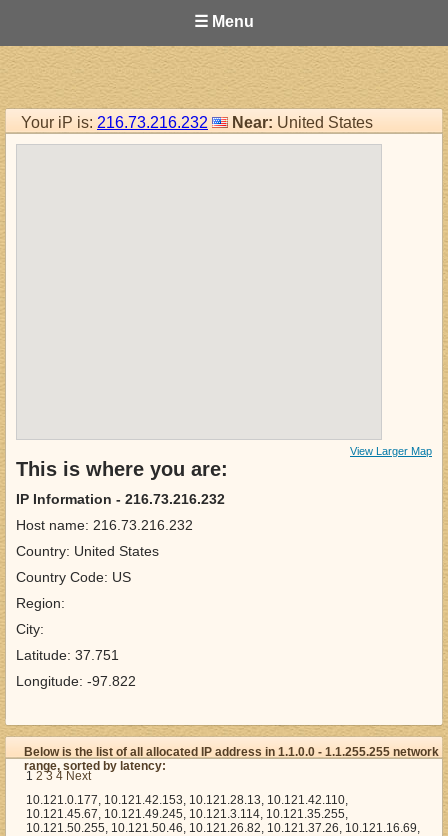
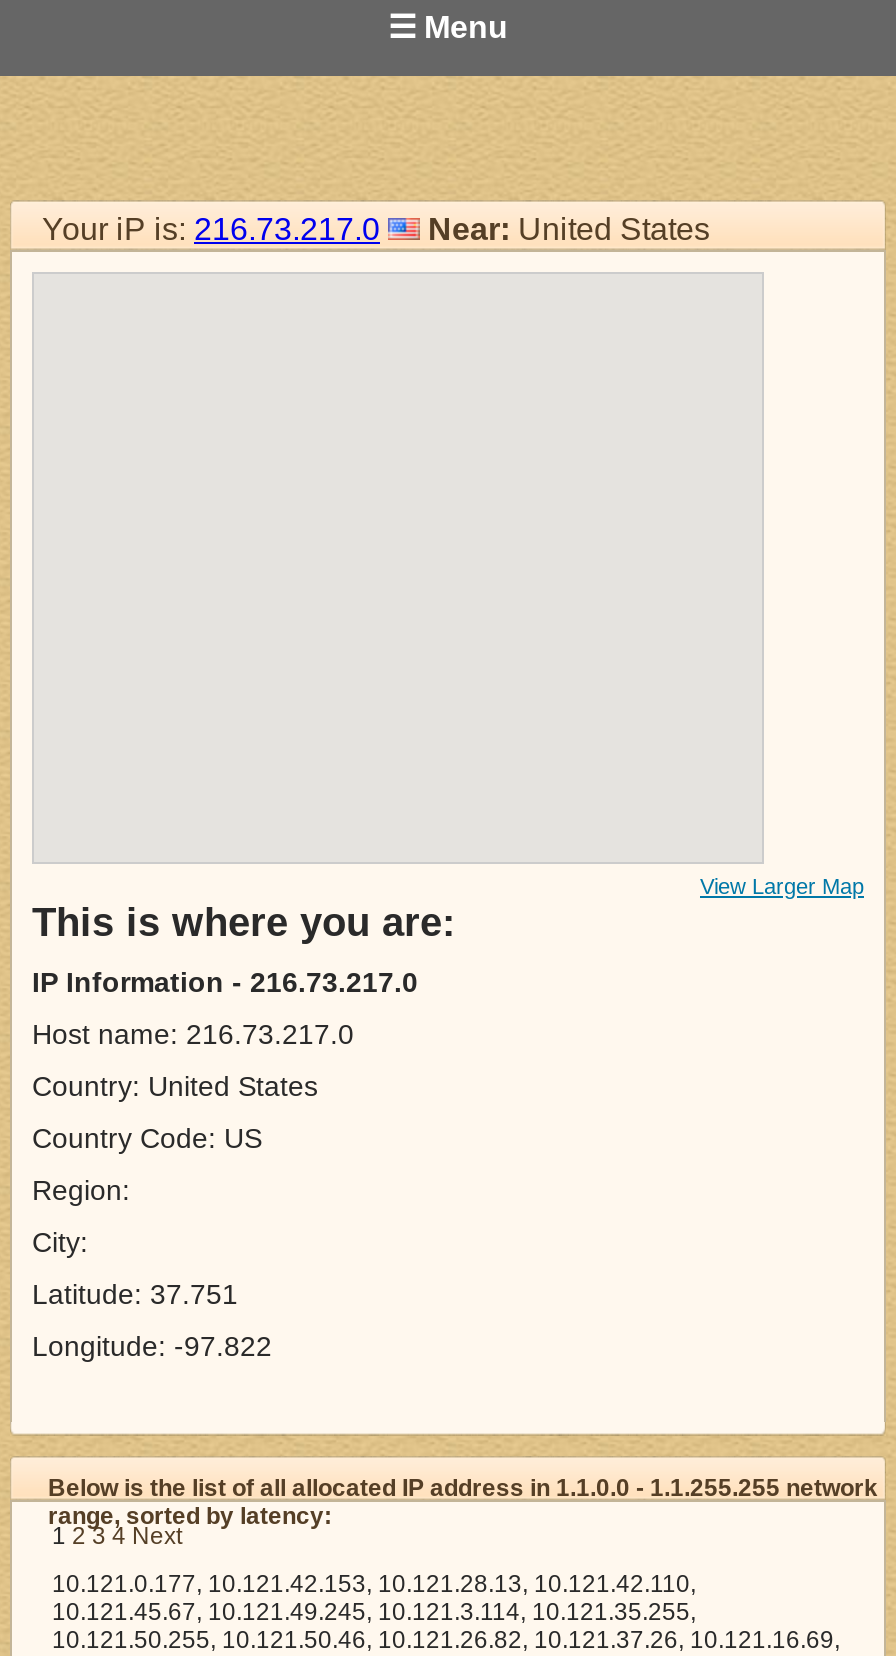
- Your iP is: 216.73.216.232 Near: United States
+ Your iP is: 216.73.217.0 Near: United States

- IP Information - 216.73.216.232
+ IP Information - 216.73.217.0

- Host name: 216.73.216.232
+ Host name: 216.73.217.0
